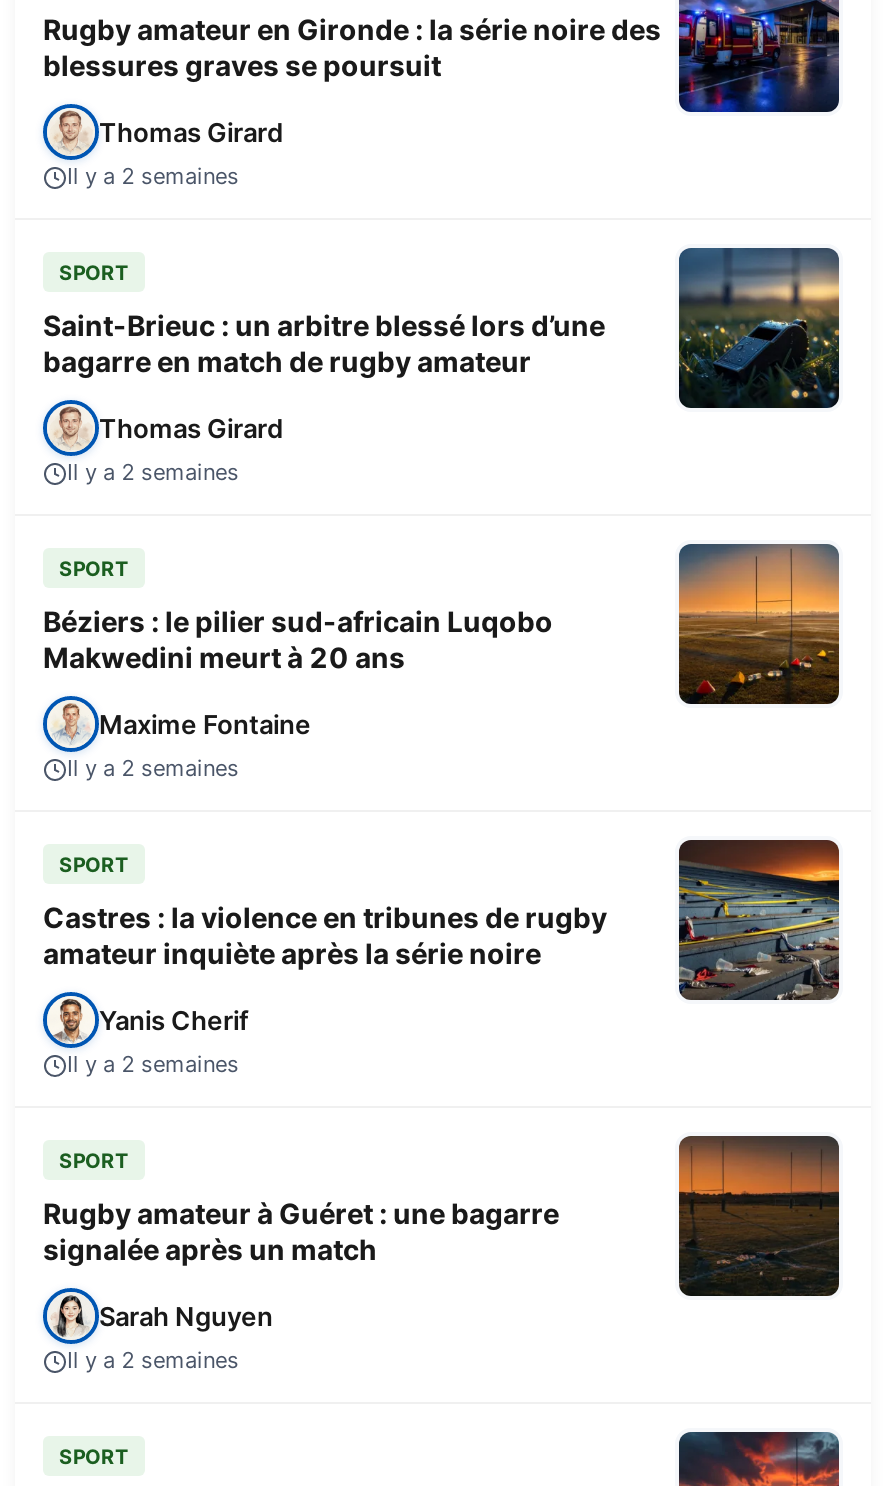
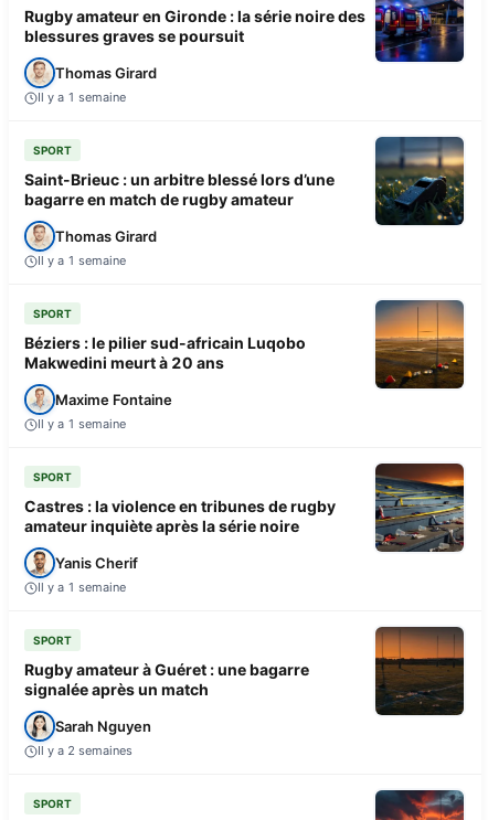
- Il y a 2 semaines
+ Il y a 1 semaine

- Il y a 2 semaines
+ Il y a 1 semaine

- Il y a 2 semaines
+ Il y a 1 semaine

- Il y a 2 semaines
+ Il y a 1 semaine
